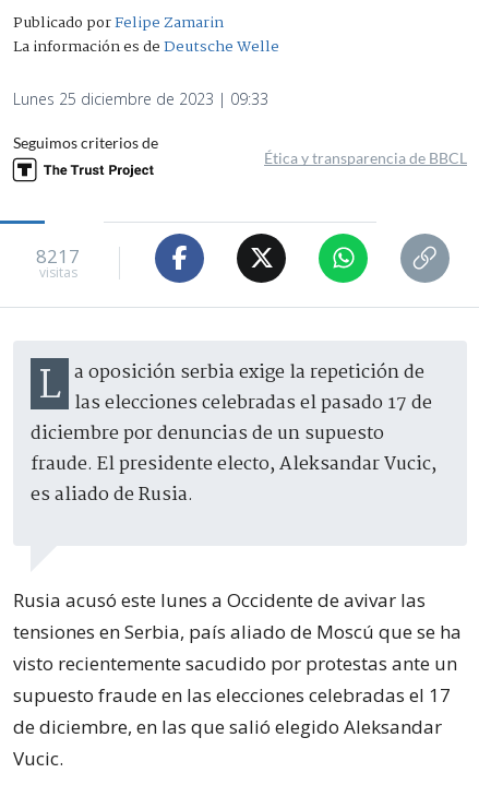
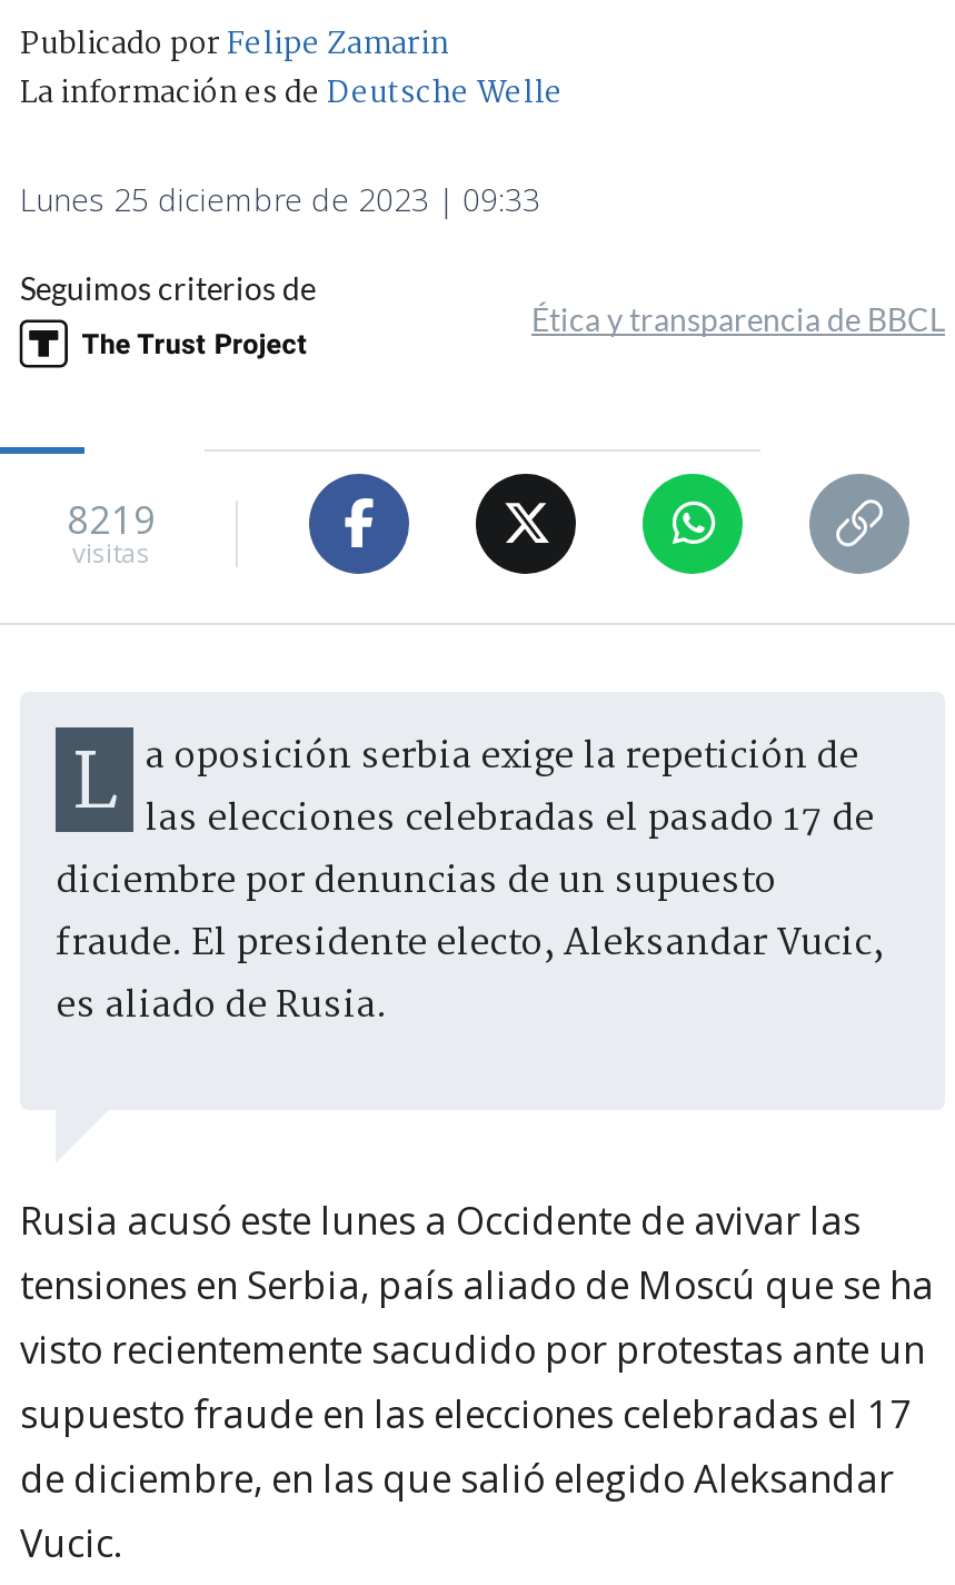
- 8217
+ 8219
